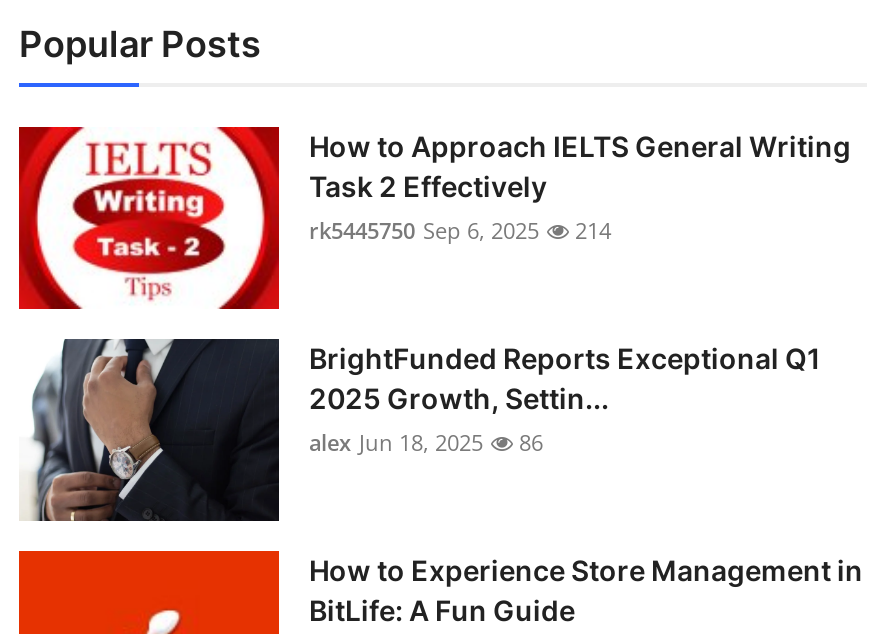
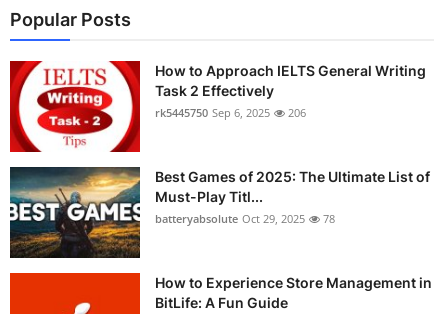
- rk5445750 Sep 6, 2025 214
+ rk5445750 Sep 6, 2025 206

- [image]
- BrightFunded Reports Exceptional Q1
- 2025 Growth, Settin...
- alex Jun 18, 2025
- 86
+ [image]
+ Best Games of 2025: The Ultimate List of
+ Must-Play Titl...
+ batteryabsolute Oct 29, 2025
+ 78
